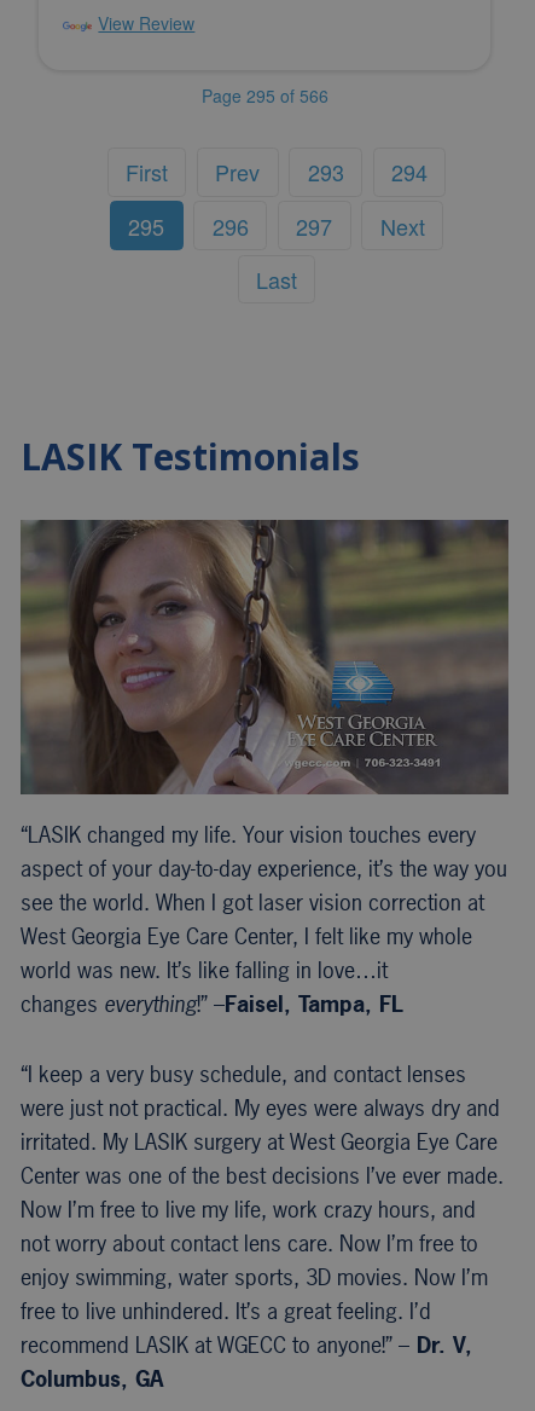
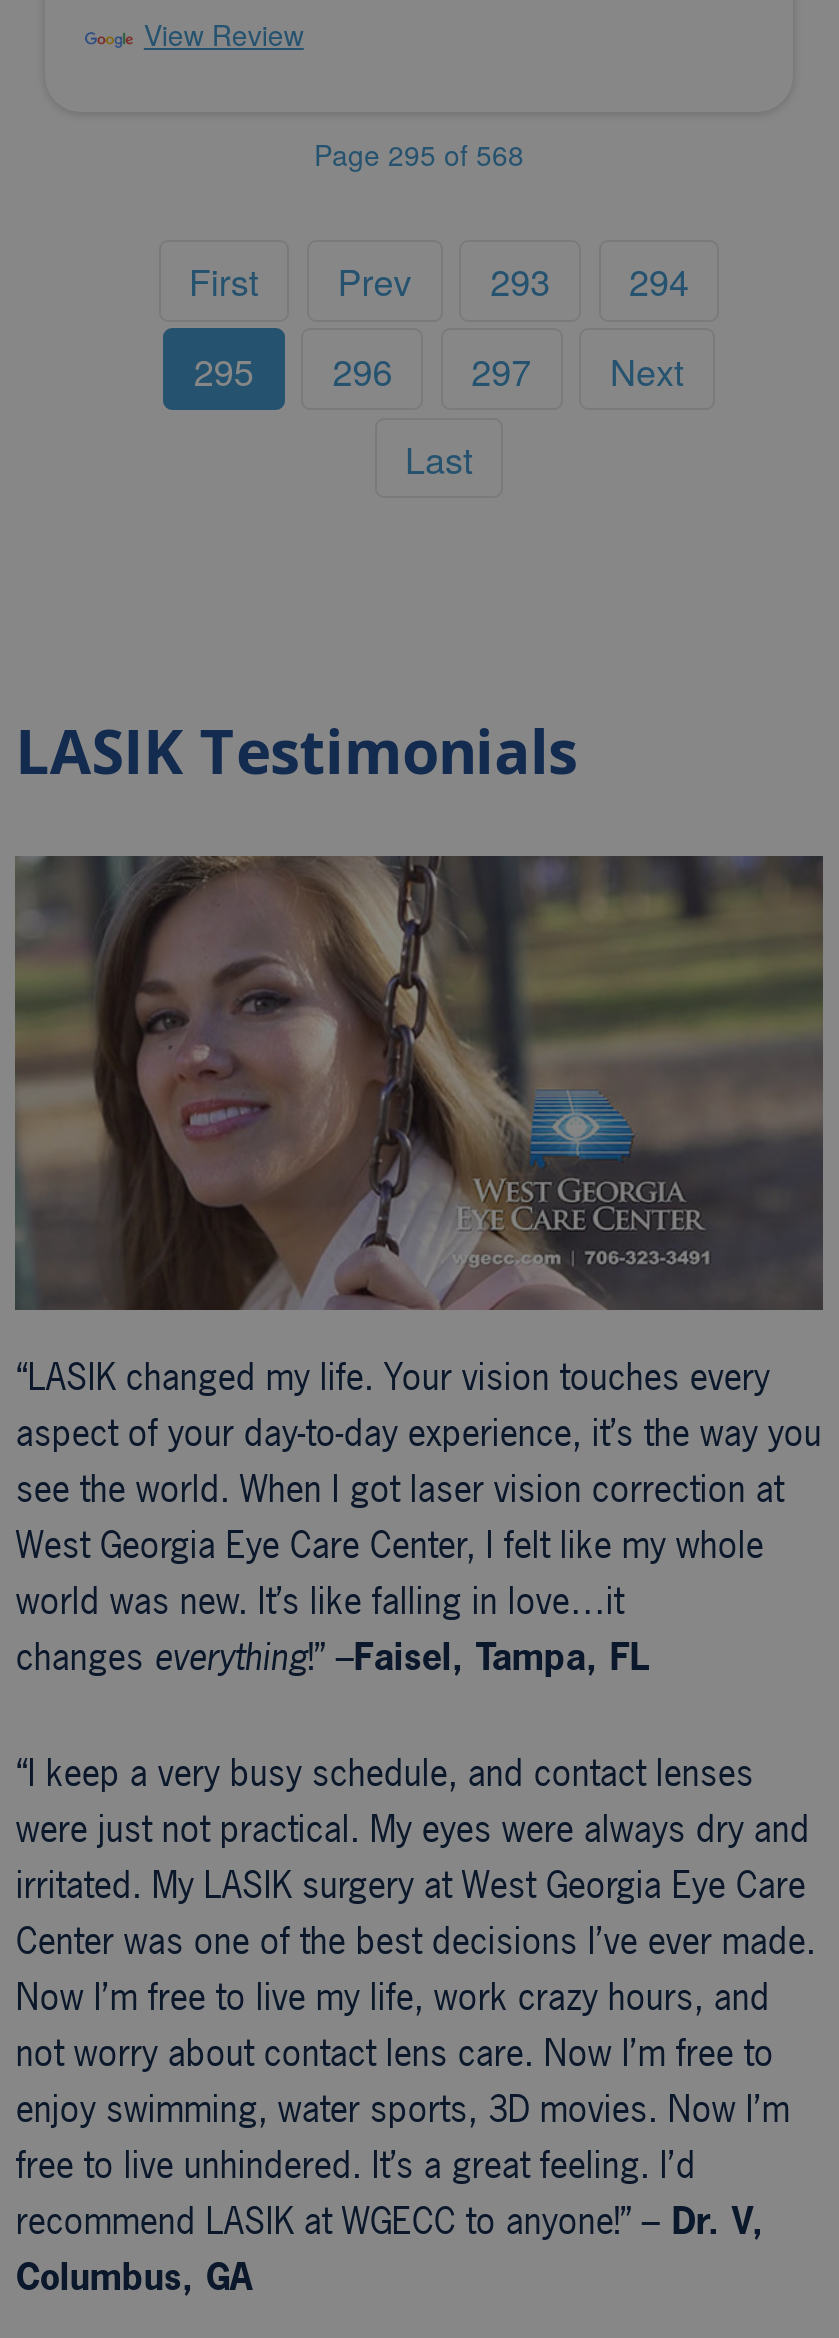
- Page 295 of 566
+ Page 295 of 568
